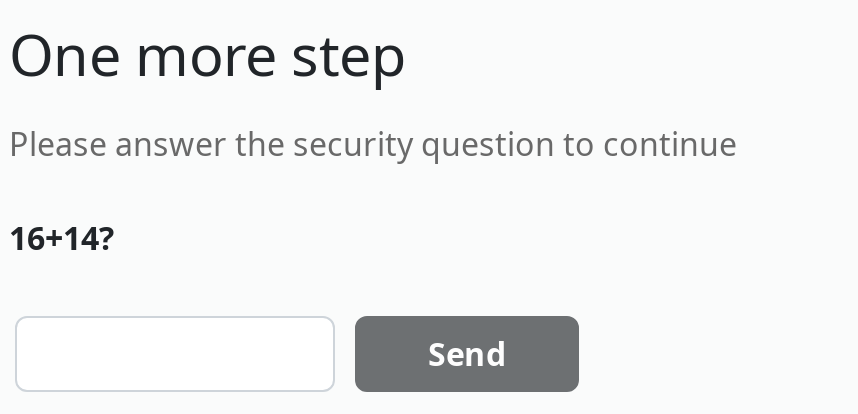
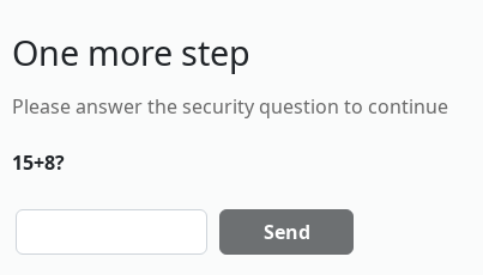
- 16+14?
+ 15+8?
